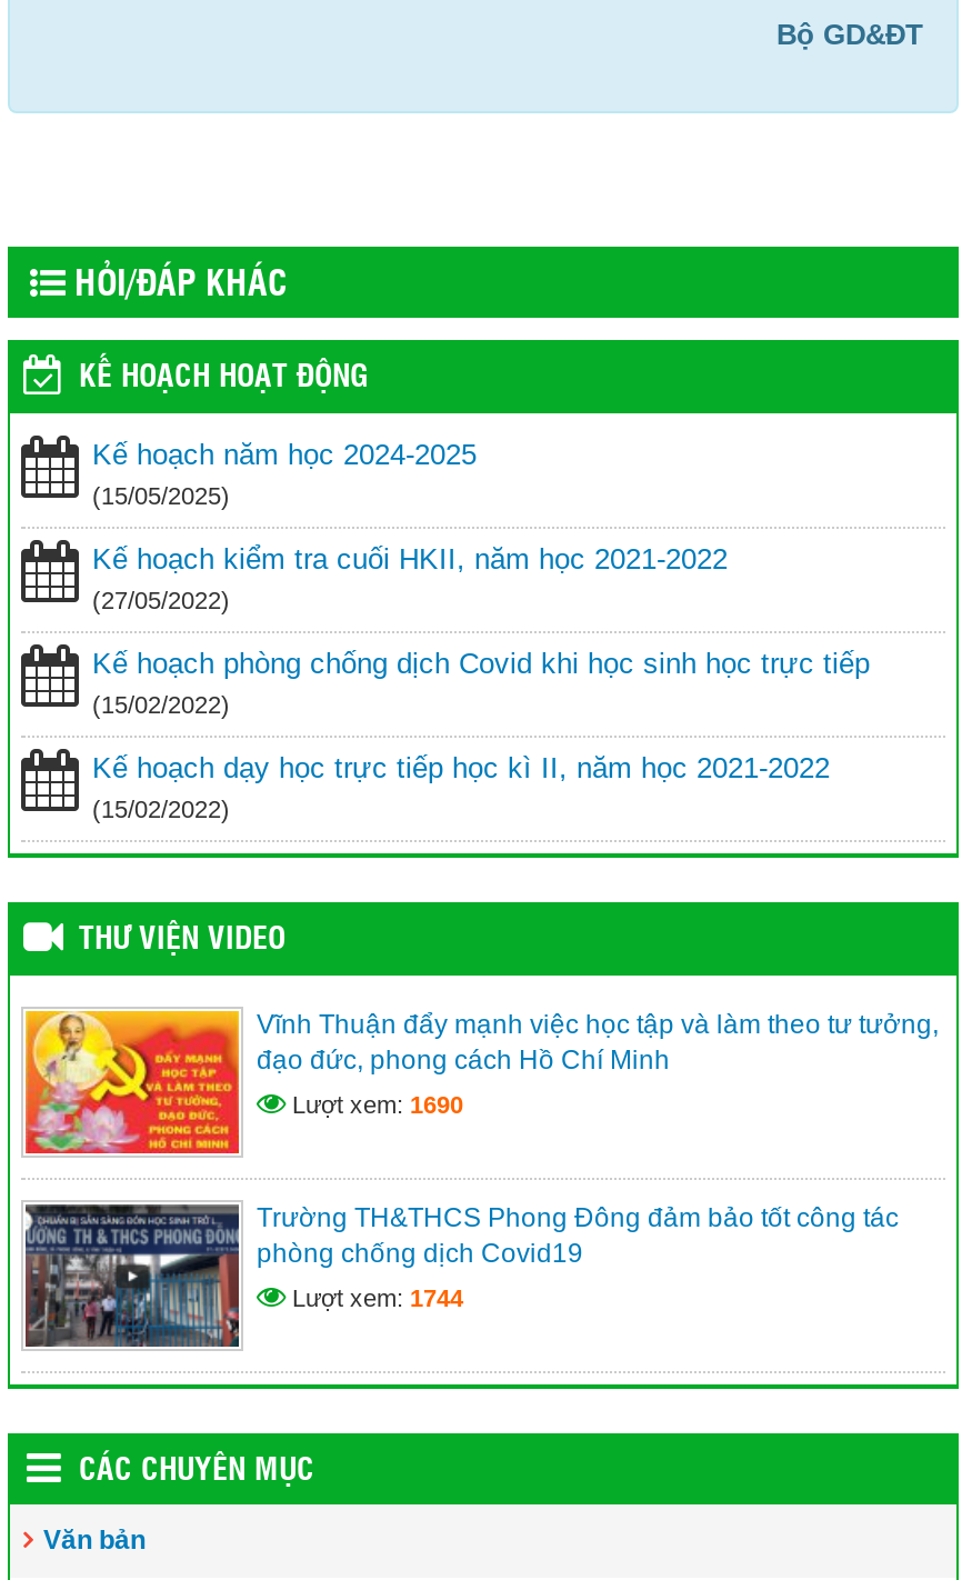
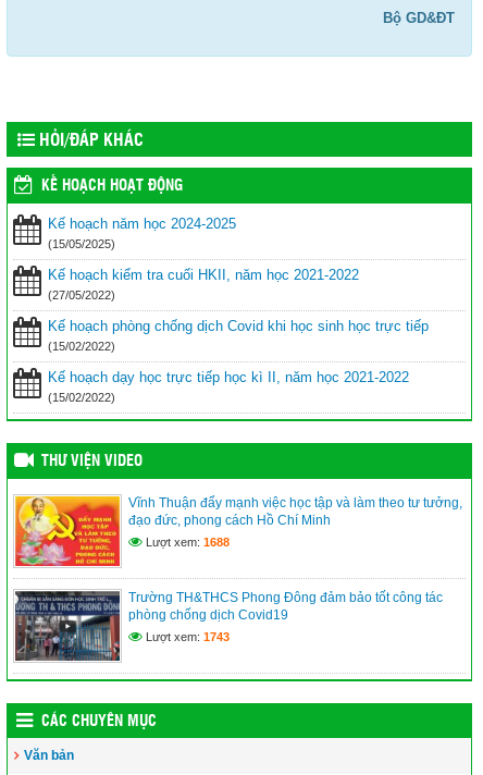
- Lượt xem: 1690
+ Lượt xem: 1688

- Lượt xem: 1744
+ Lượt xem: 1743
